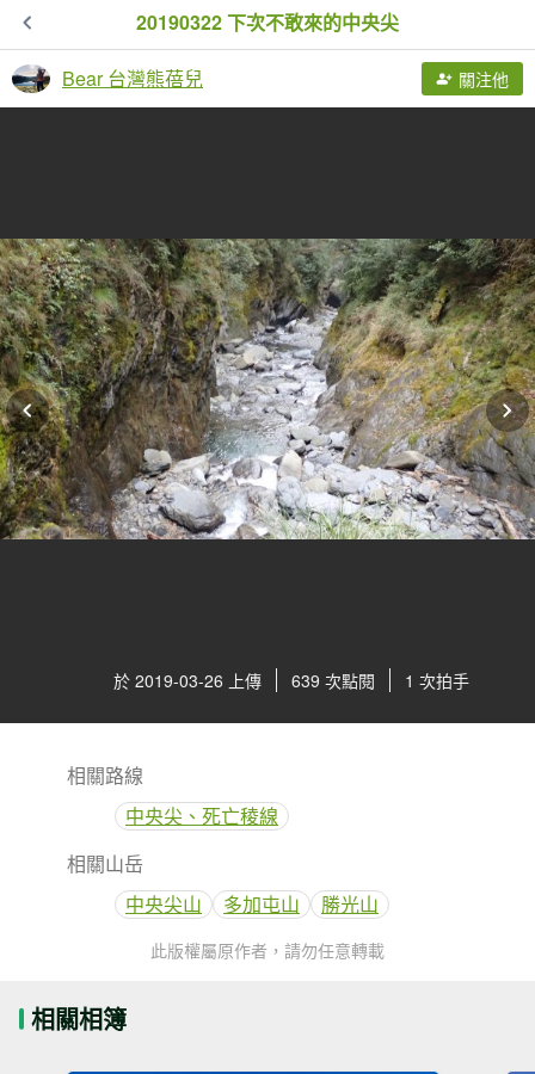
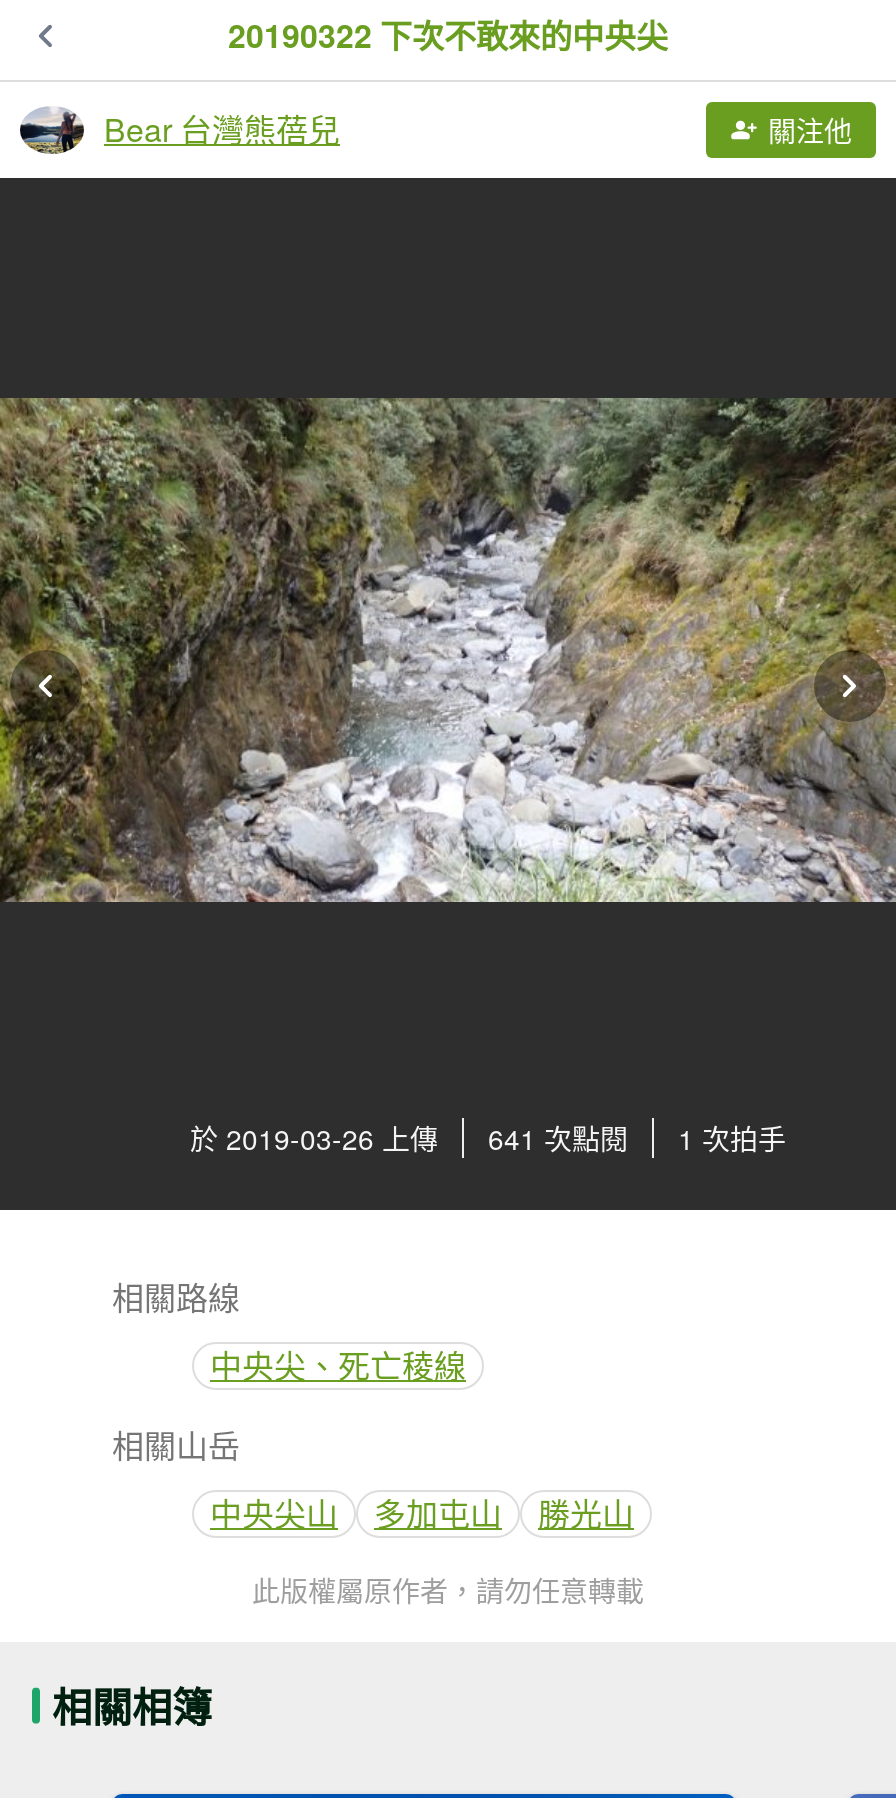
- 於 2019-03-26 上傳 639 次點閱 1 次拍手
+ 於 2019-03-26 上傳 641 次點閱 1 次拍手
